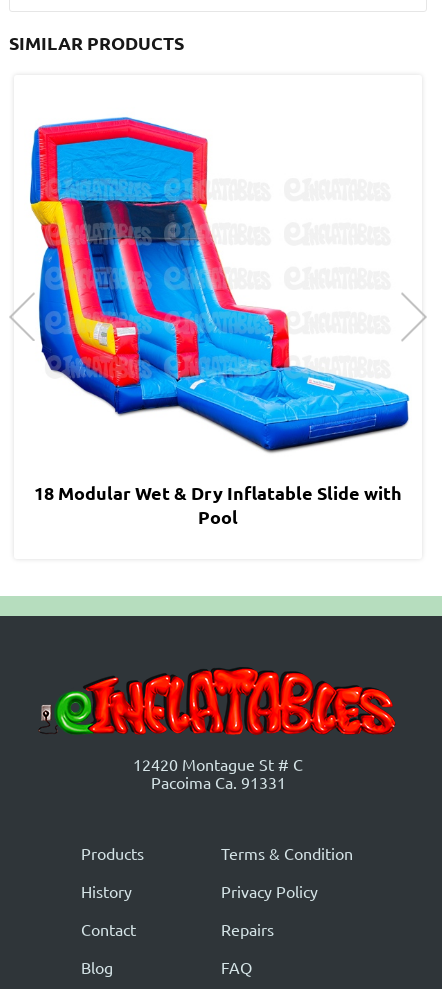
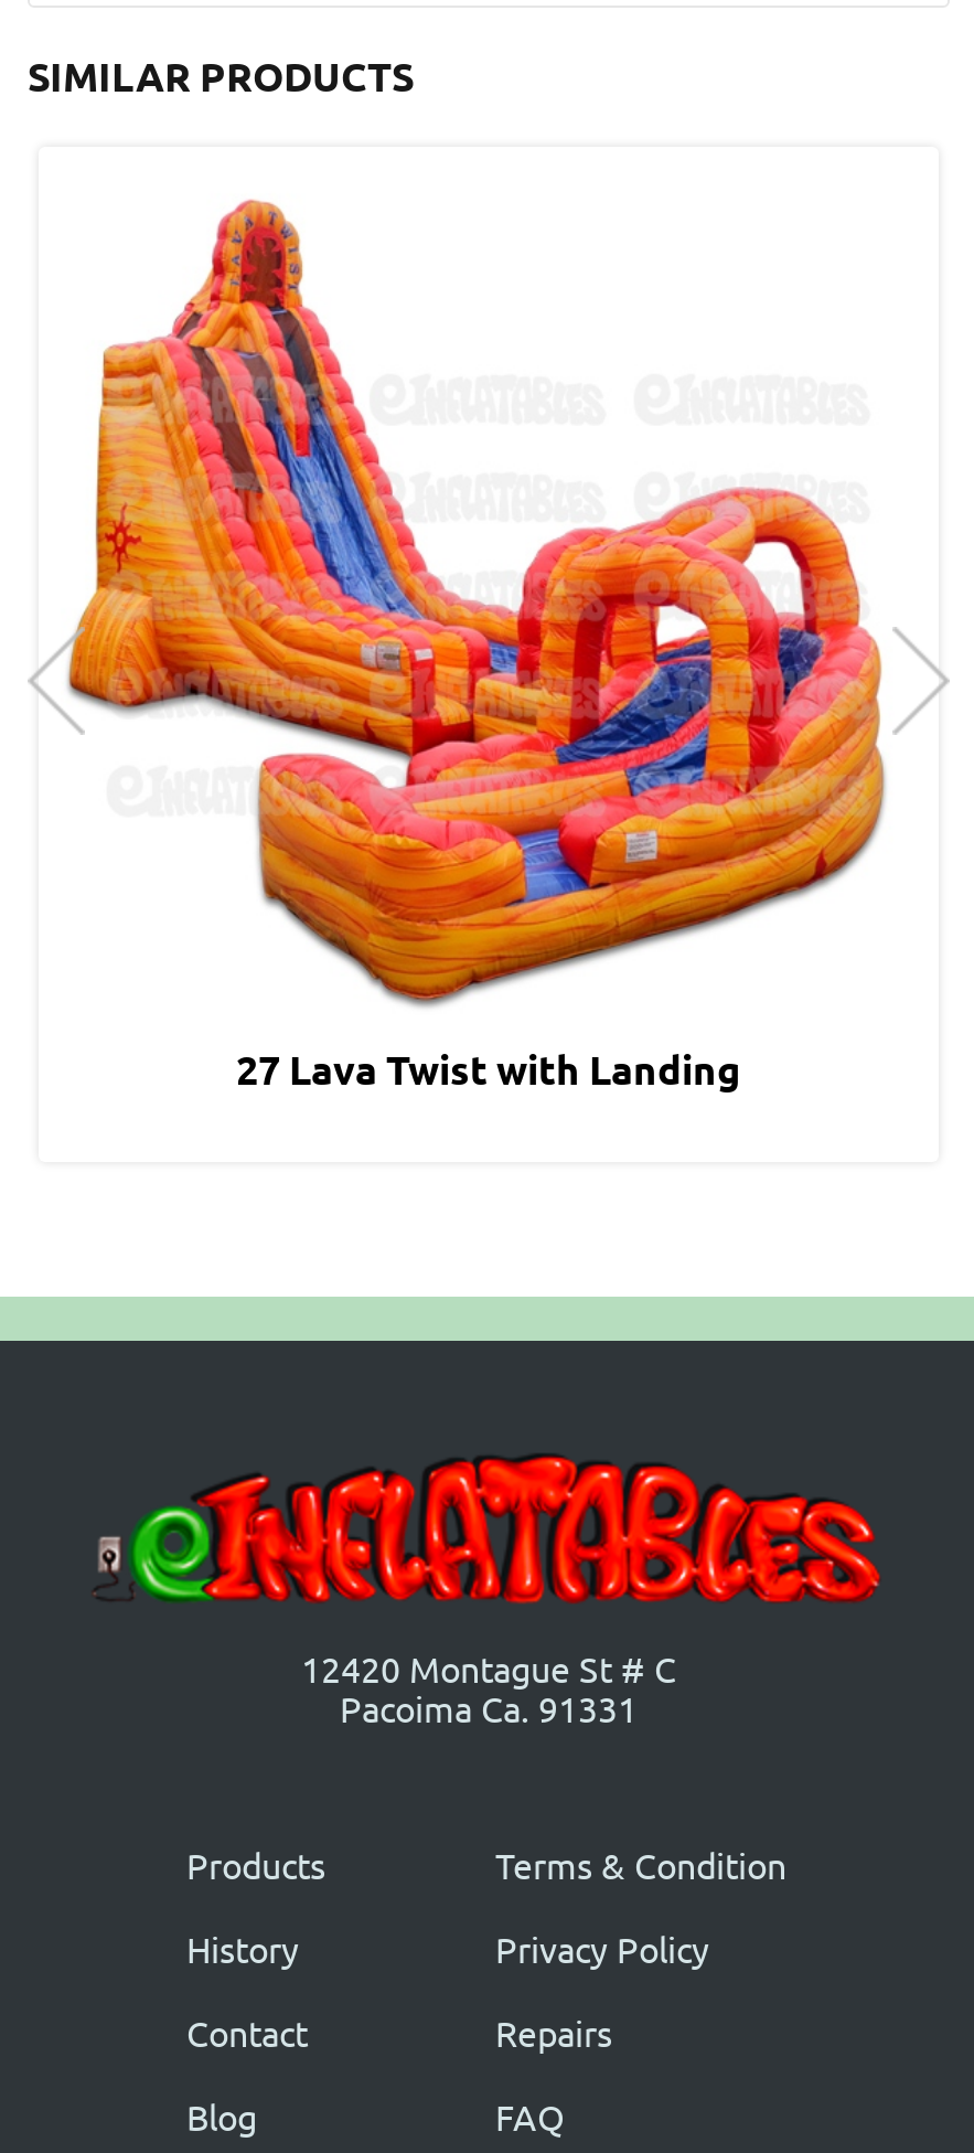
- [image]
- 18 Modular Wet & Dry Inflatable Slide with
- Pool
+ [image]
+ 27 Lava Twist with Landing
